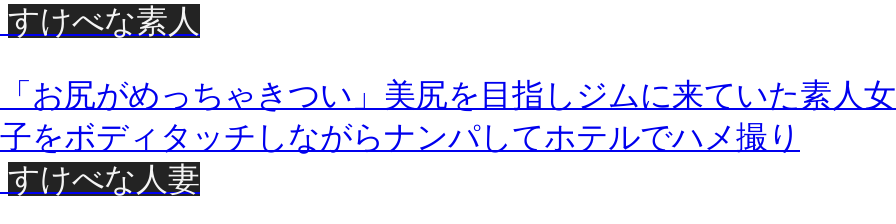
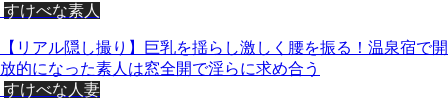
- 「お尻がめっちゃきつい」美尻を目指しジムに来ていた素人女
- 子をボディタッチしながらナンパしてホテルでハメ撮り
+ 【リアル隠し撮り】巨乳を揺らし激しく腰を振る！温泉宿で開
+ 放的になった素人は窓全開で淫らに求め合う
